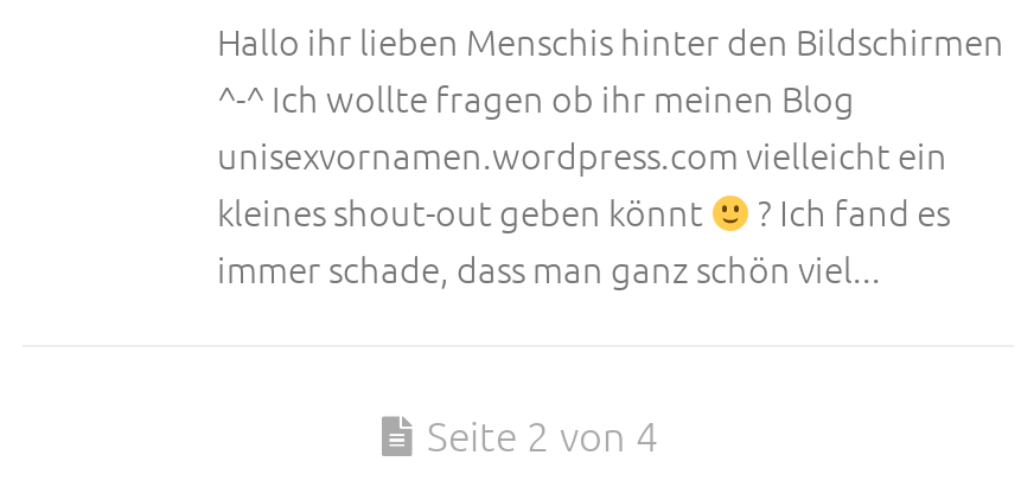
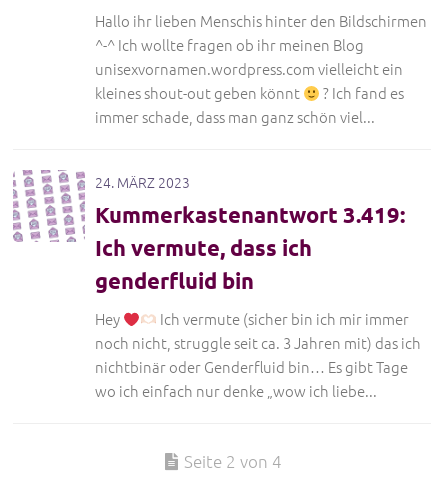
+ [image]
+ 24. MÄRZ 2023
+ Kummerkastenantwort 3.419:
+ Ich vermute, dass ich
+ genderfluid bin
+ Hey
+ Ich vermute (sicher bin ich mir immer
+ noch nicht, struggle seit ca. 3 Jahren mit) das ich
+ nichtbinär oder Genderfluid bin… Es gibt Tage
+ wo ich einfach nur denke „wow ich liebe...
